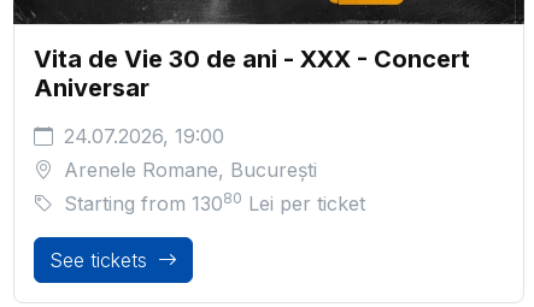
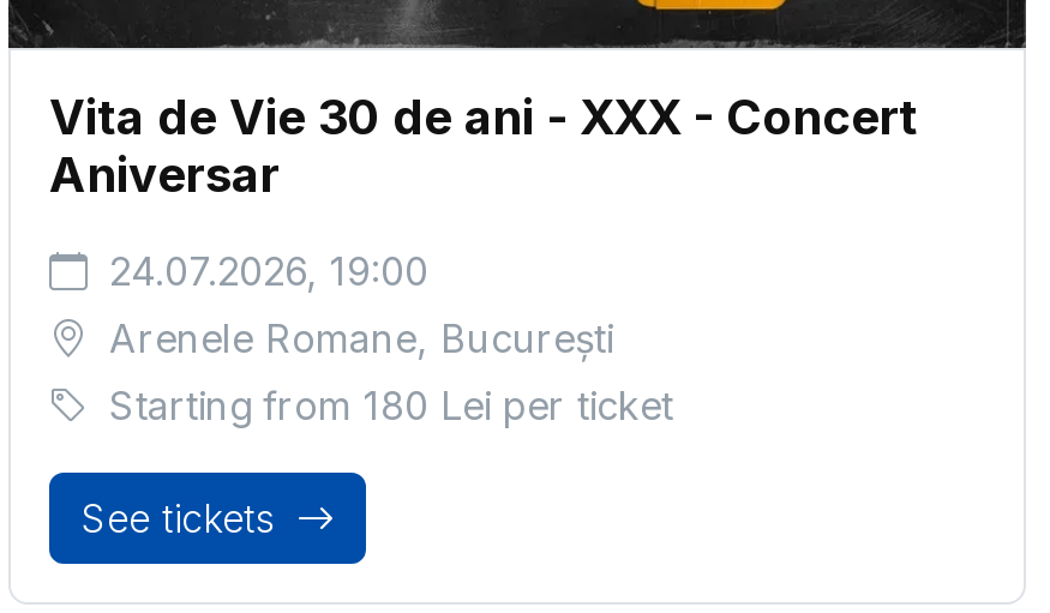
- Starting from 13080 Lei per ticket
+ Starting from 180 Lei per ticket
